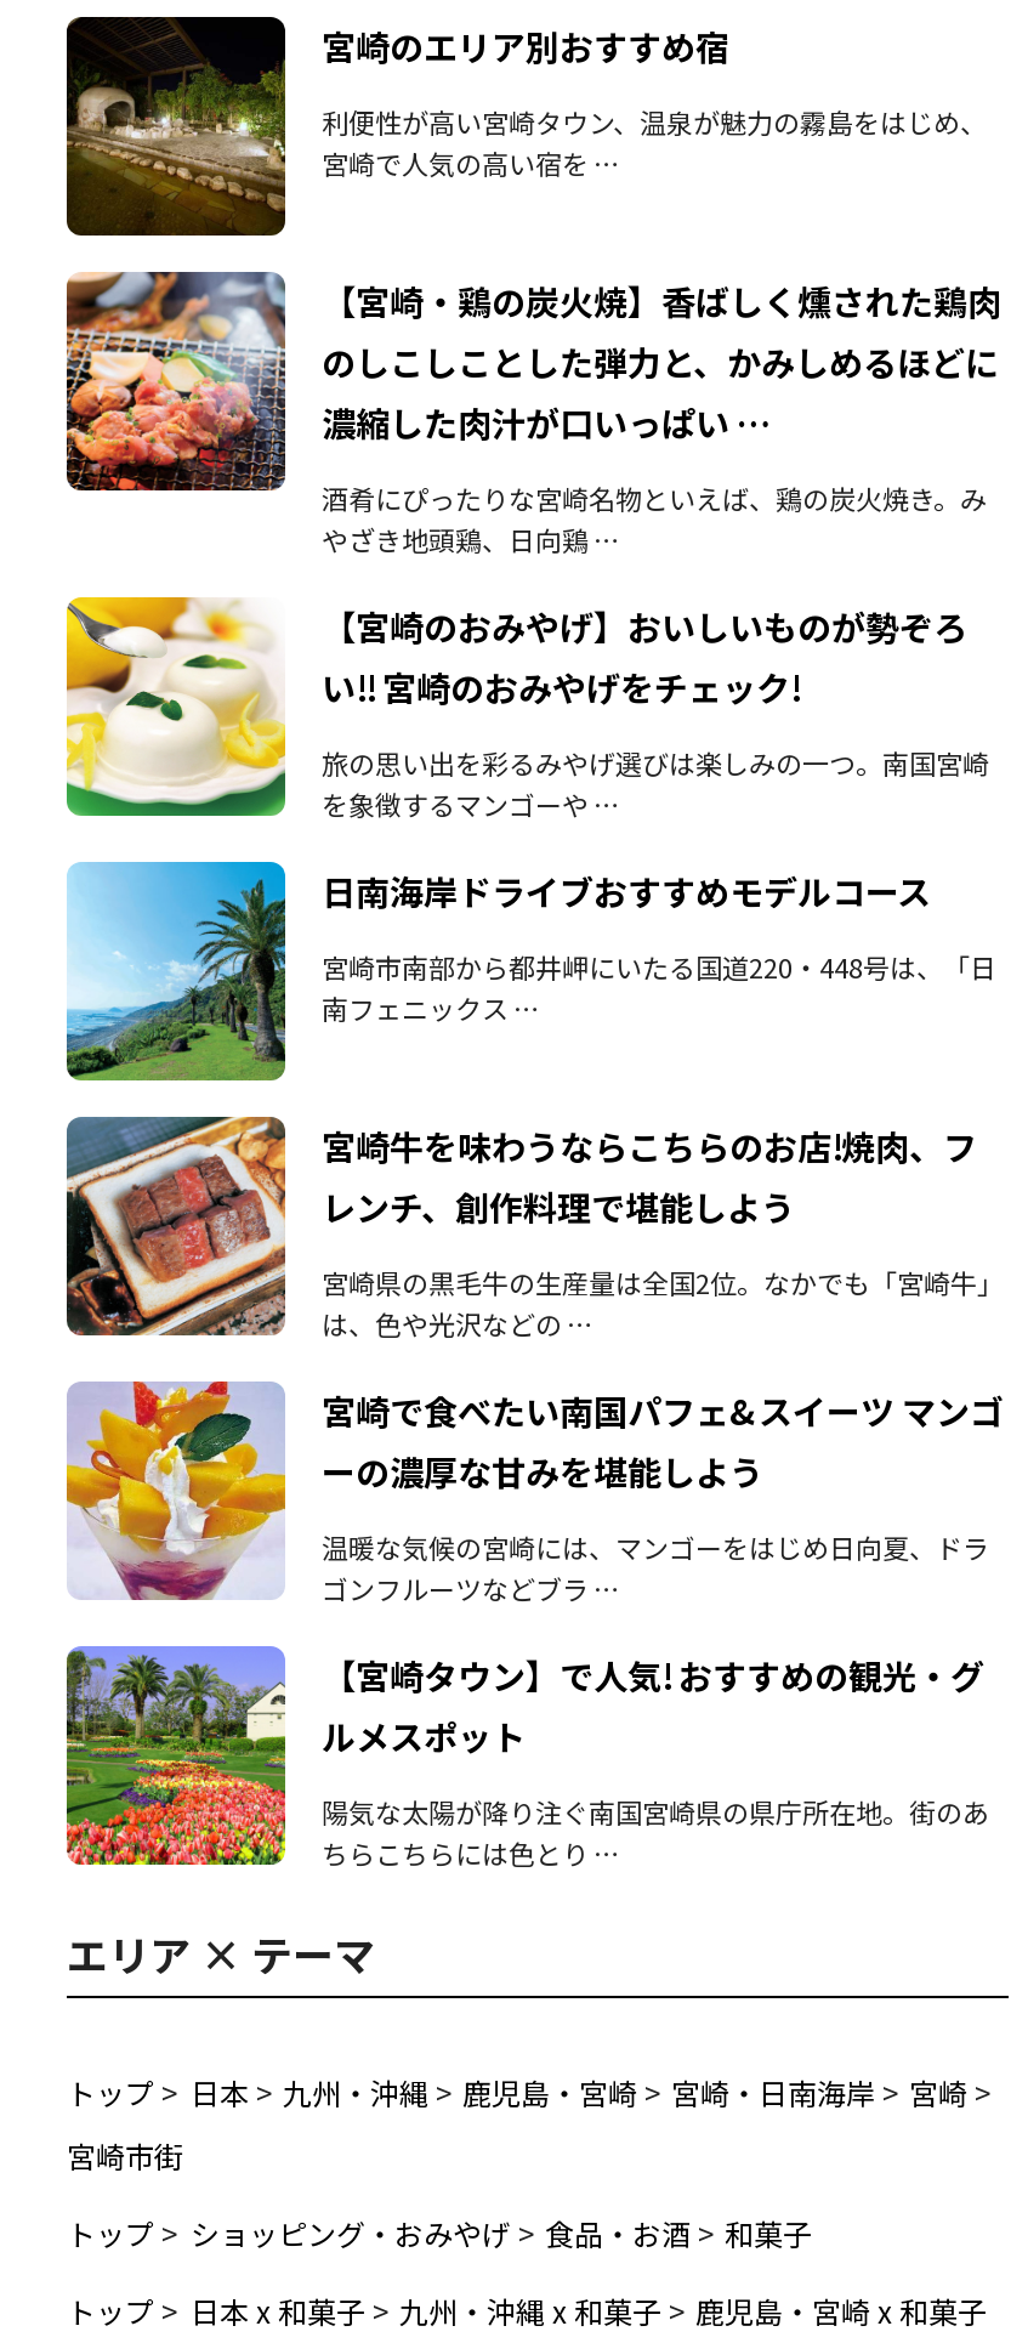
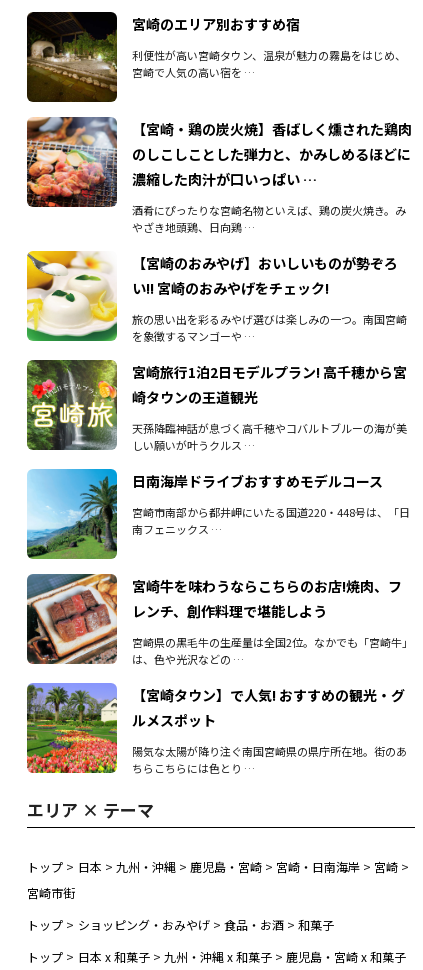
+ [image]
+ 宮崎旅行1泊2日モデルプラン! 高千穂から宮
+ 崎タウンの王道観光
+ 天孫降臨神話が息づく高千穂やコバルトブルーの海が美
+ しい願いが叶うクルス …

moved down: [image] | 日南海岸ドライブおすすめモデルコース | 宮崎市南部から都井岬にいたる国道220・448号は、「日 | 南フェニックス … | 宮崎牛を味わうならこちらのお店!焼肉、フ | レンチ、創作料理で堪能しよう | 宮崎県の黒毛牛の生産量は全国2位。なかでも「宮崎牛」 | は、色や光沢などの …

- [image]
- 宮崎で食べたい南国パフェ&スイーツ マンゴ
- ーの濃厚な甘みを堪能しよう
- 温暖な気候の宮崎には、マンゴーをはじめ日向夏、ドラ
- ゴンフルーツなどブラ …
